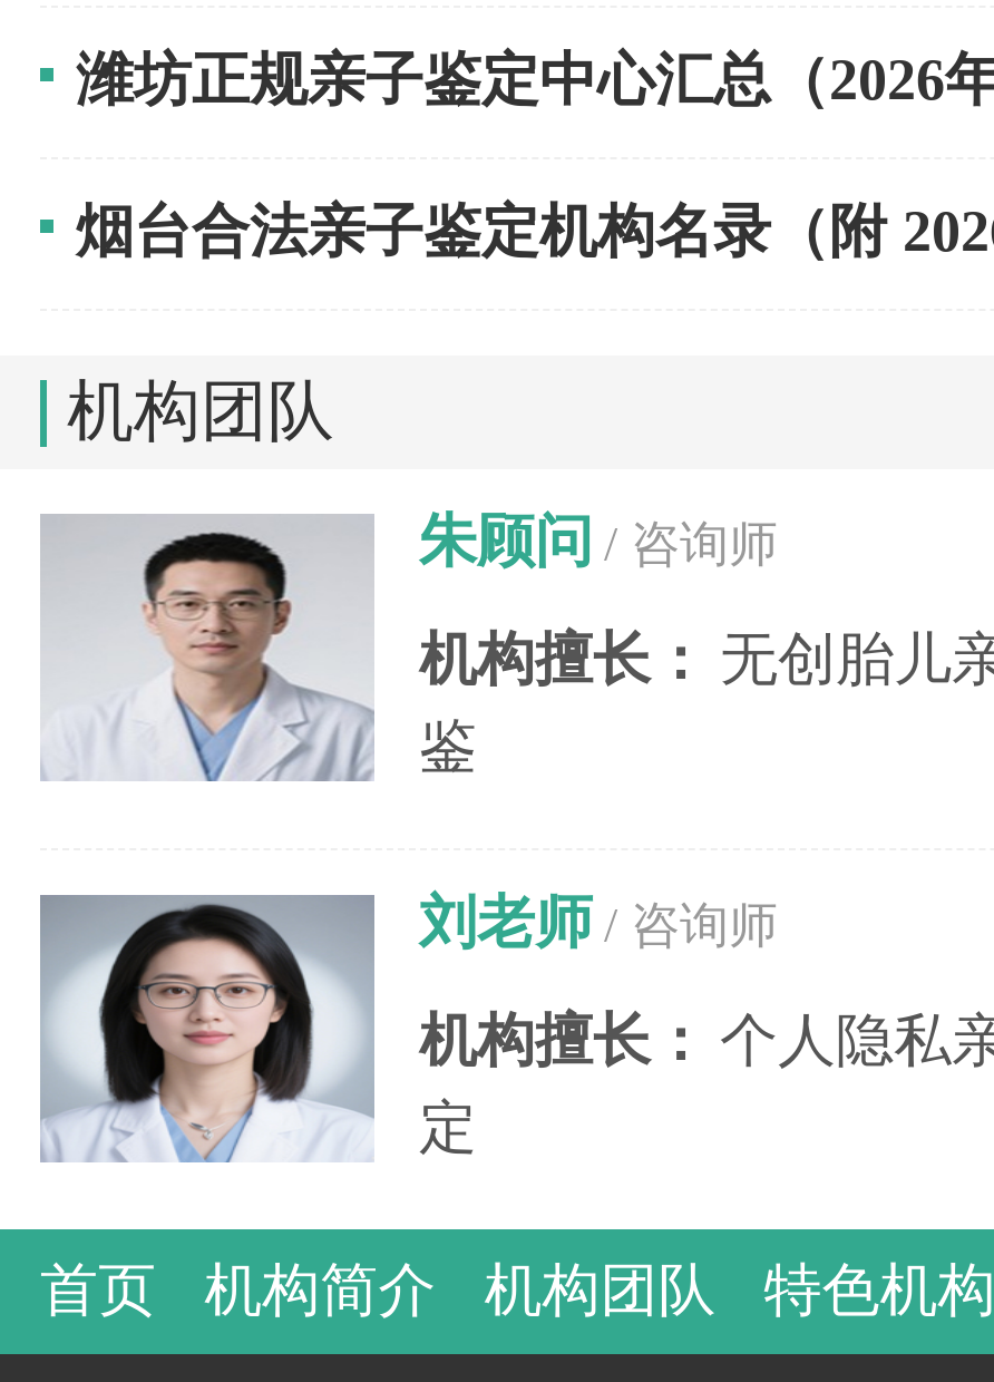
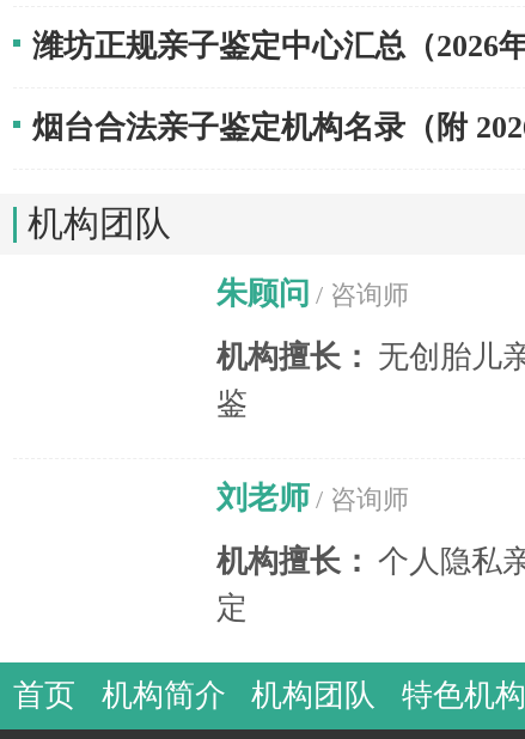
- [image]

- [image]
